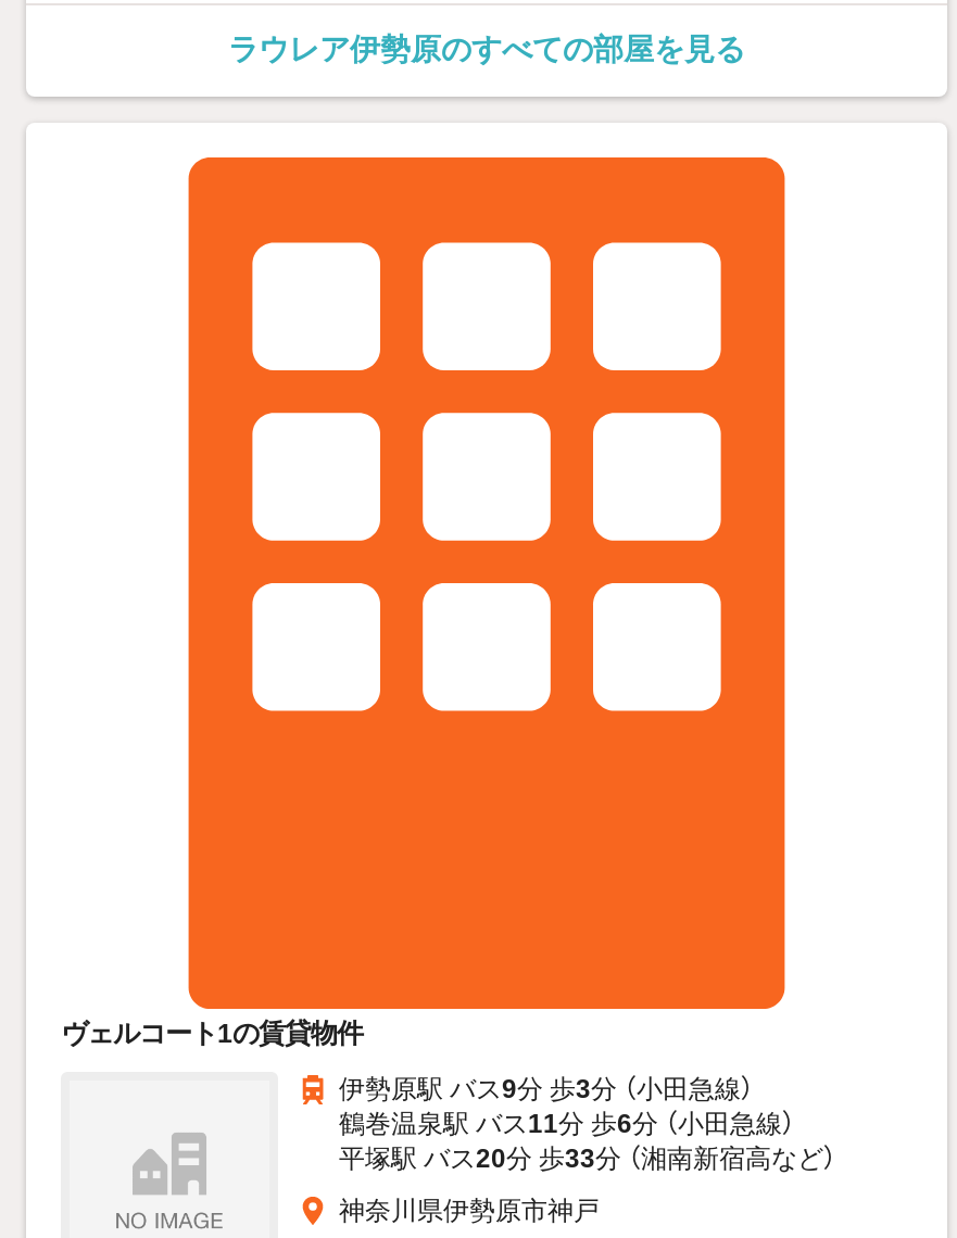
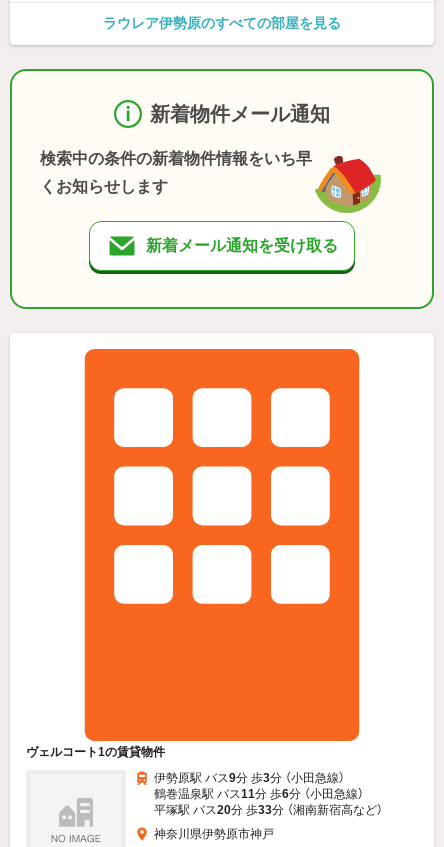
+ [image]
+ 新着物件メール通知
+ 検索中の条件の新着物件情報をいち早
+ くお知らせします
+ 新着メール通知を受け取る
